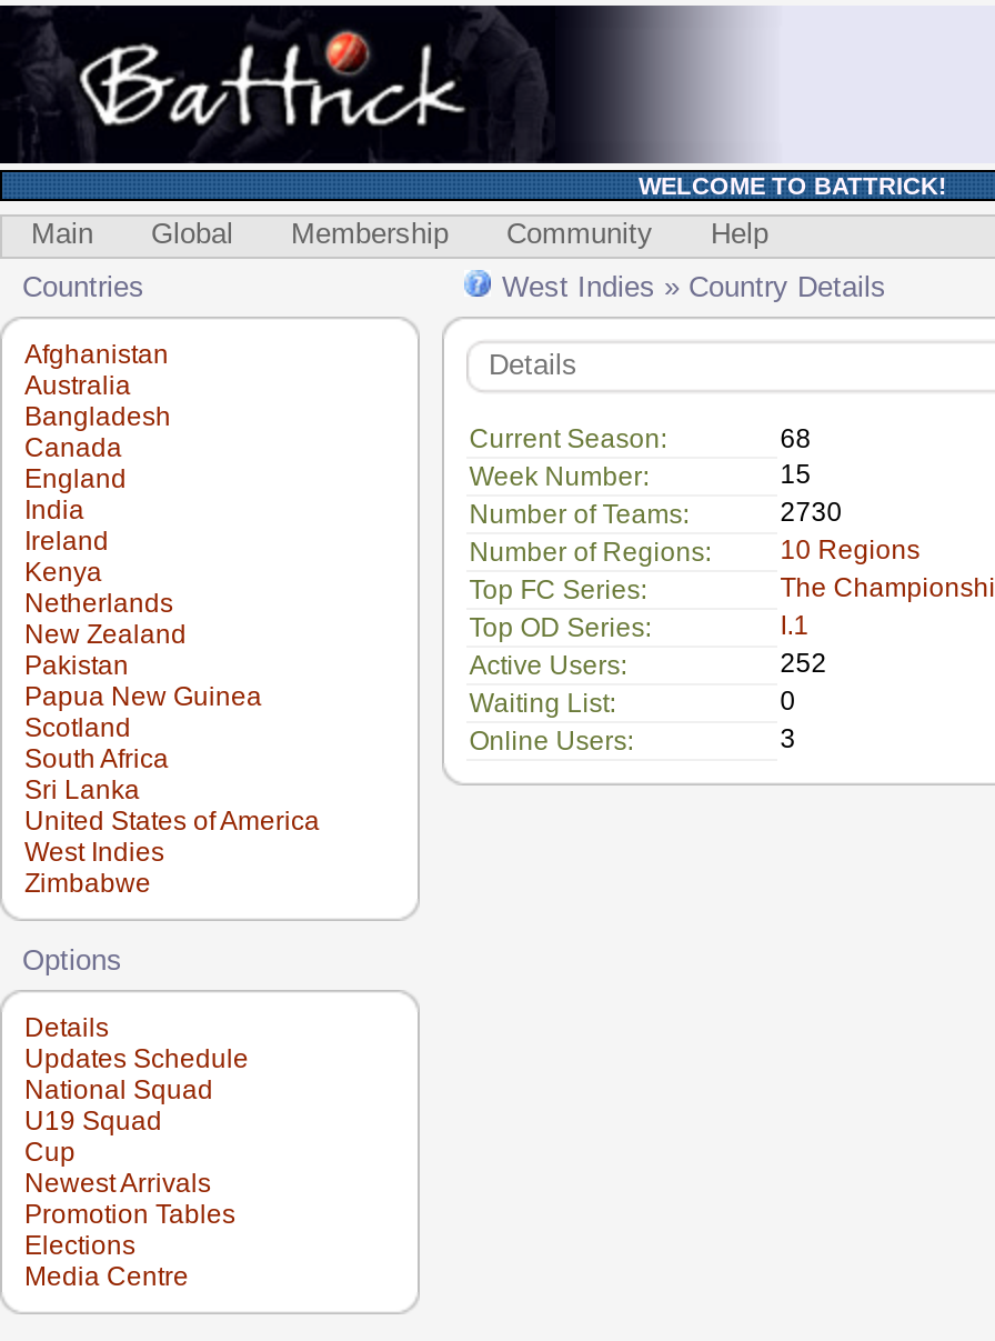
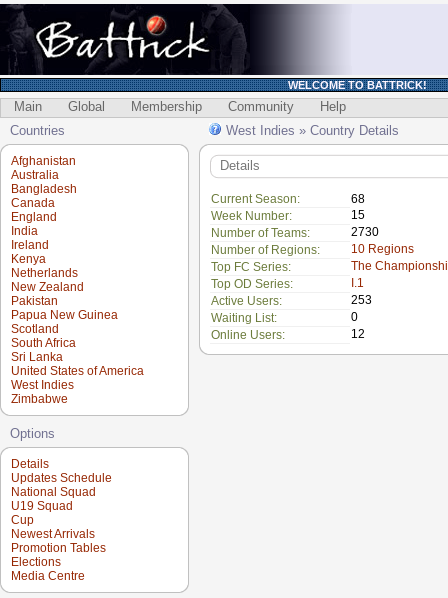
- 252
+ 253

- 3
+ 12
